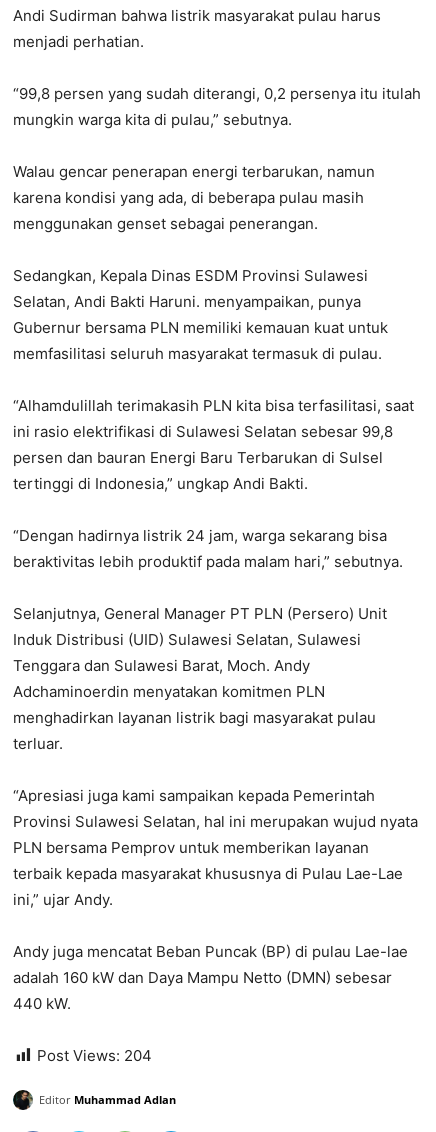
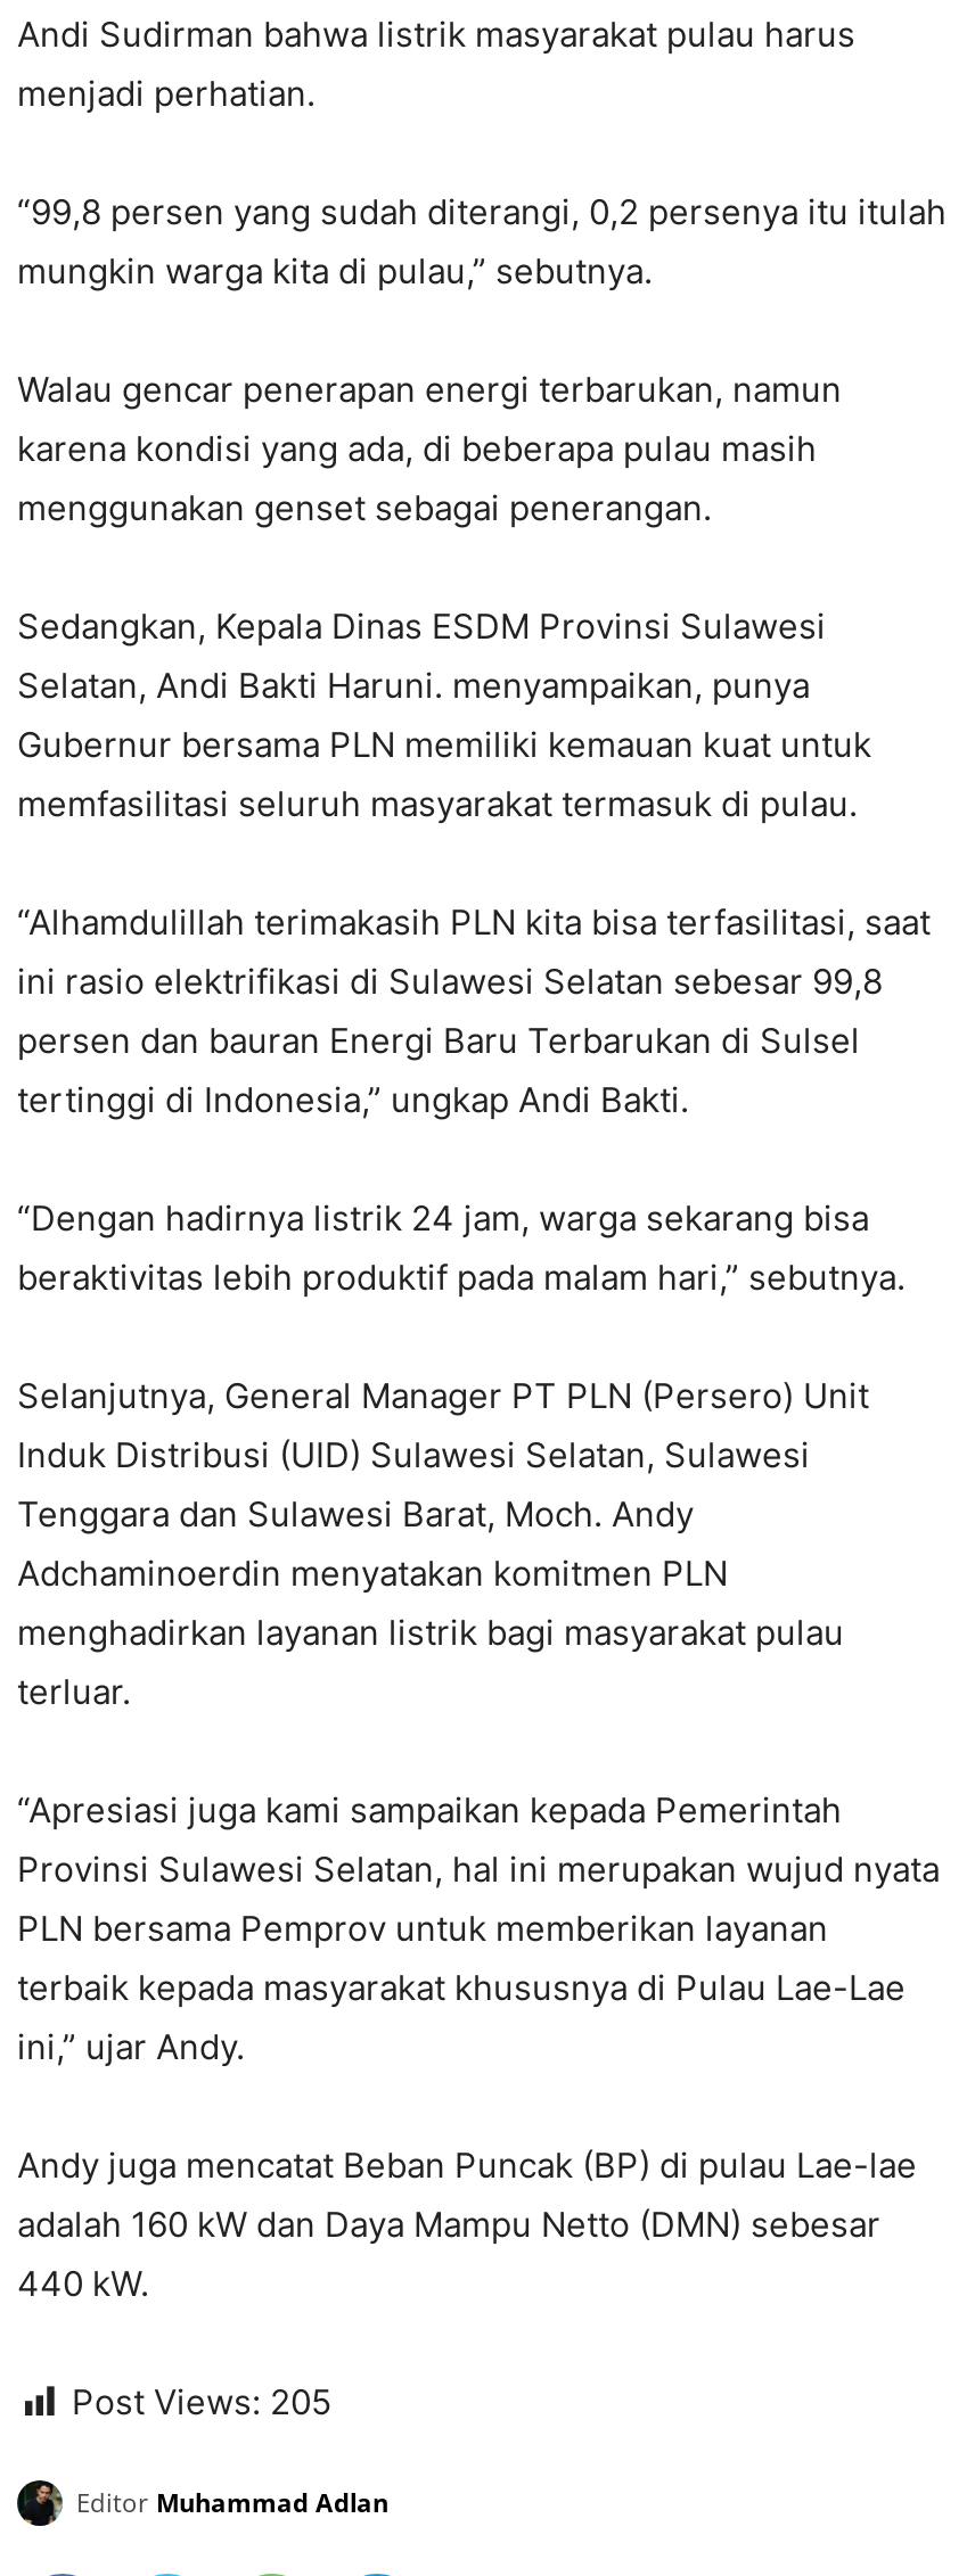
- Post Views: 204
+ Post Views: 205
